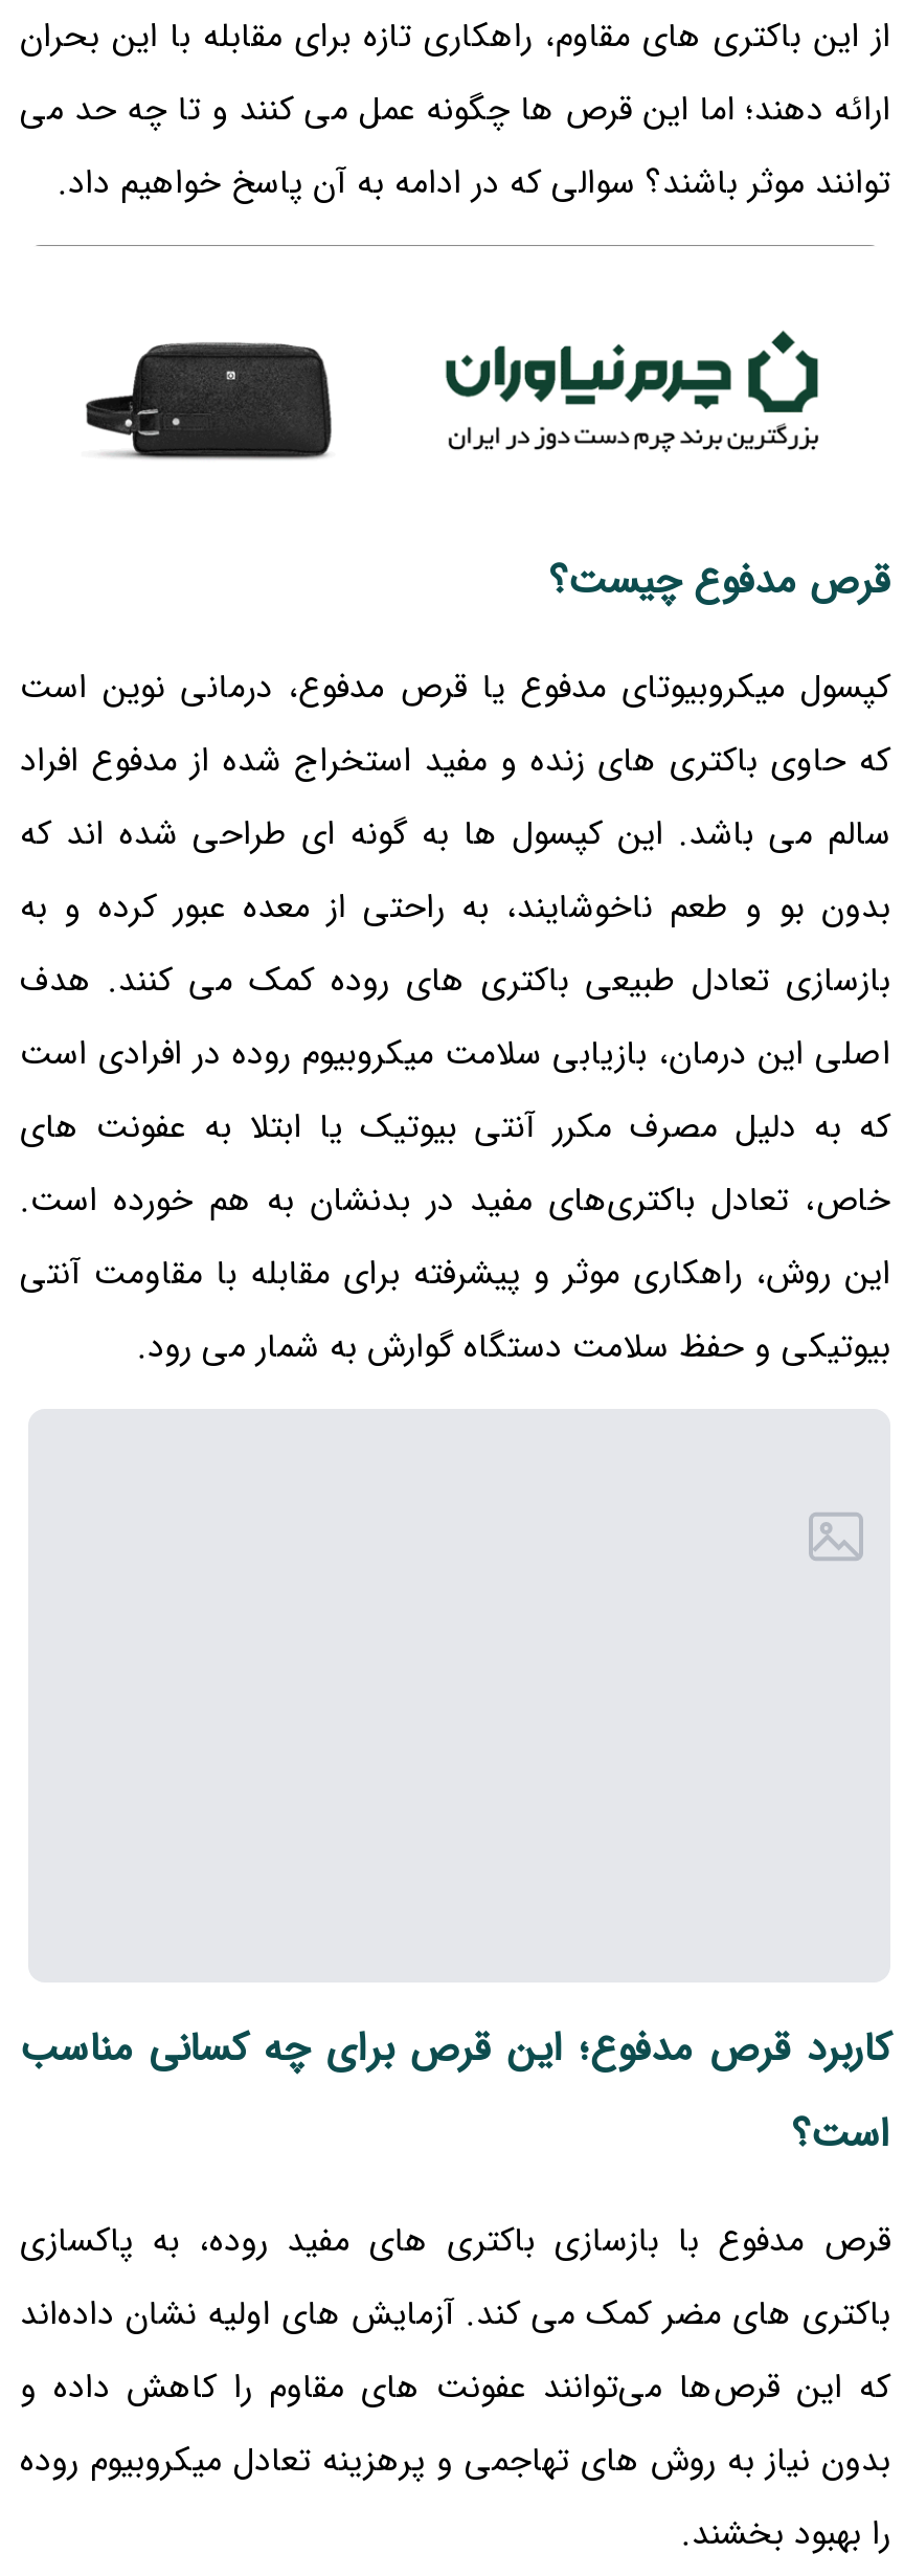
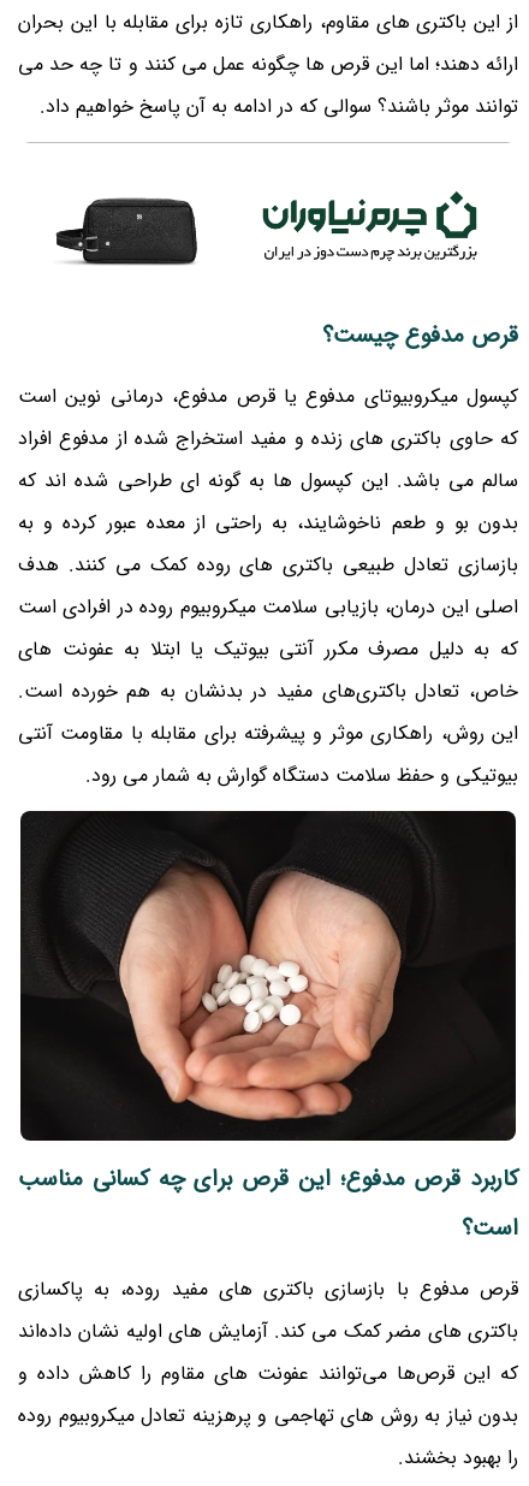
+ [image]
